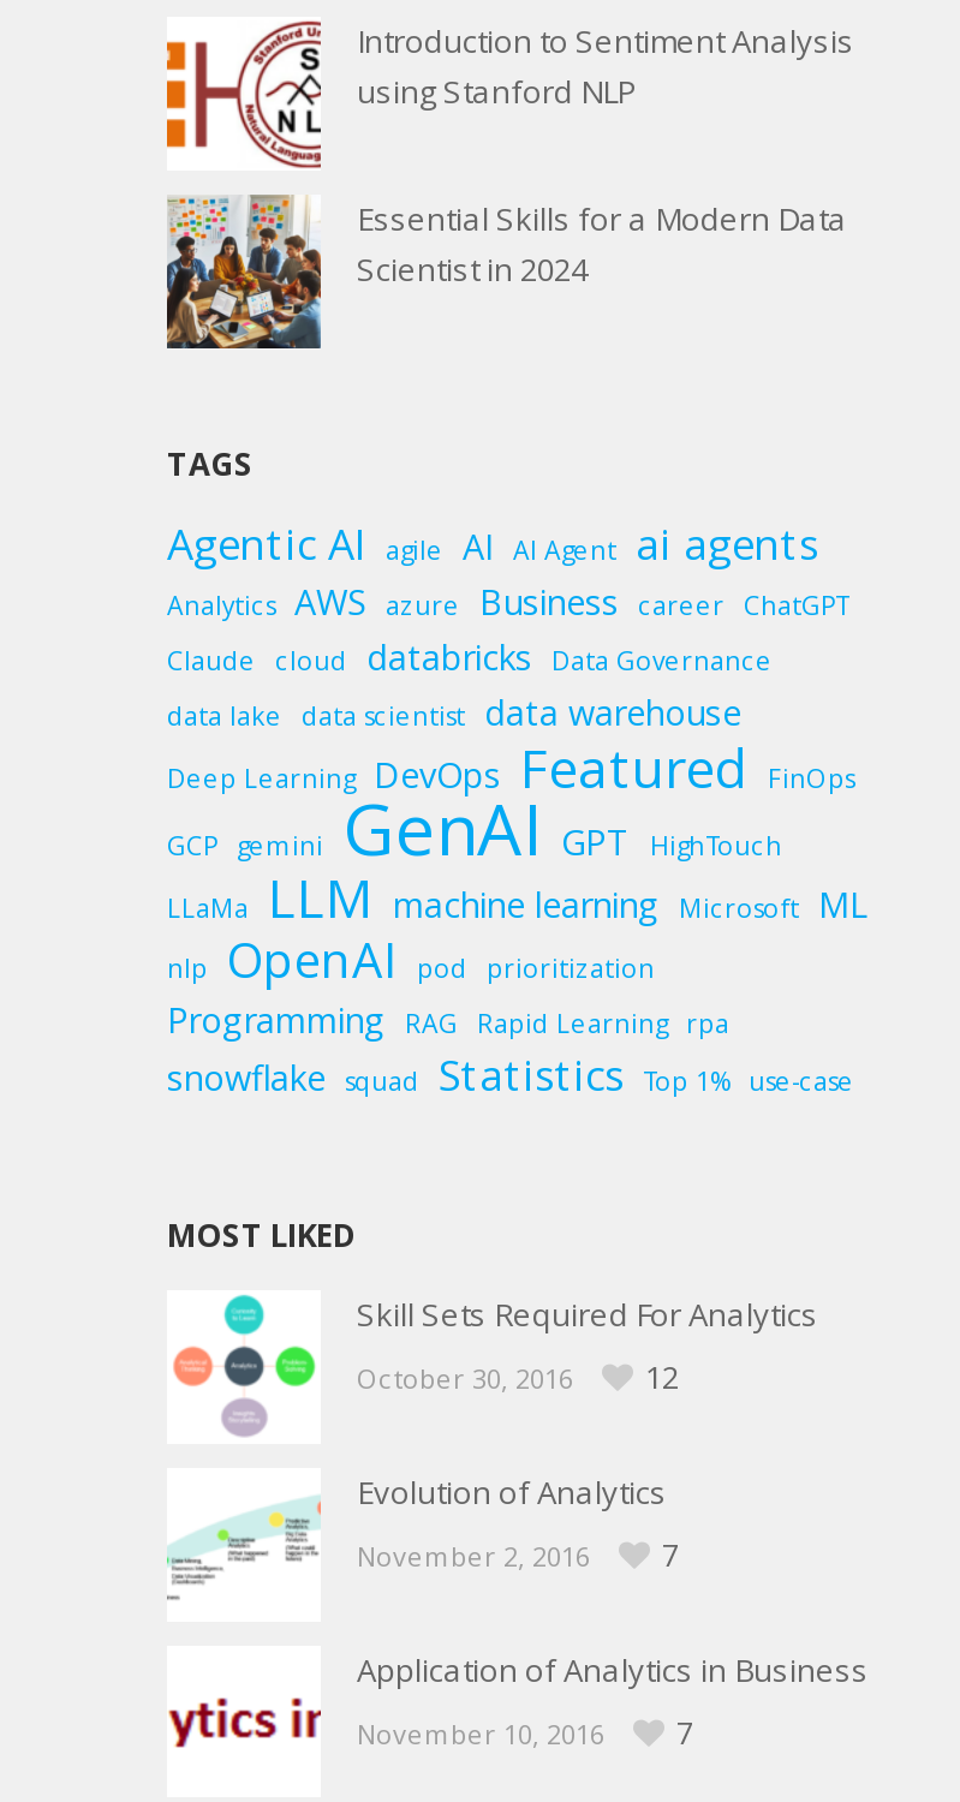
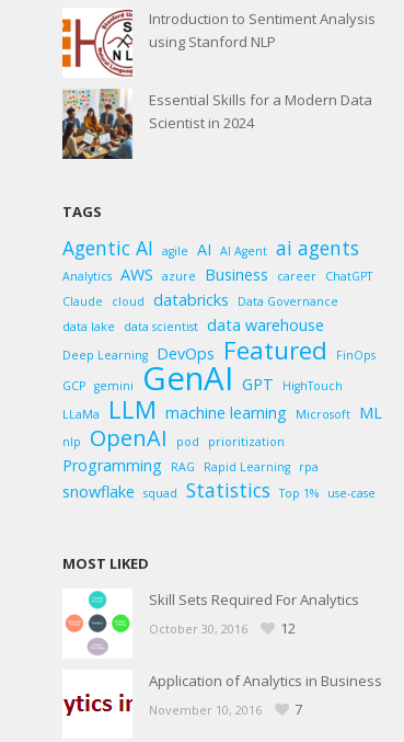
- [image]
- Evolution of Analytics
- November 2, 2016
- 7
